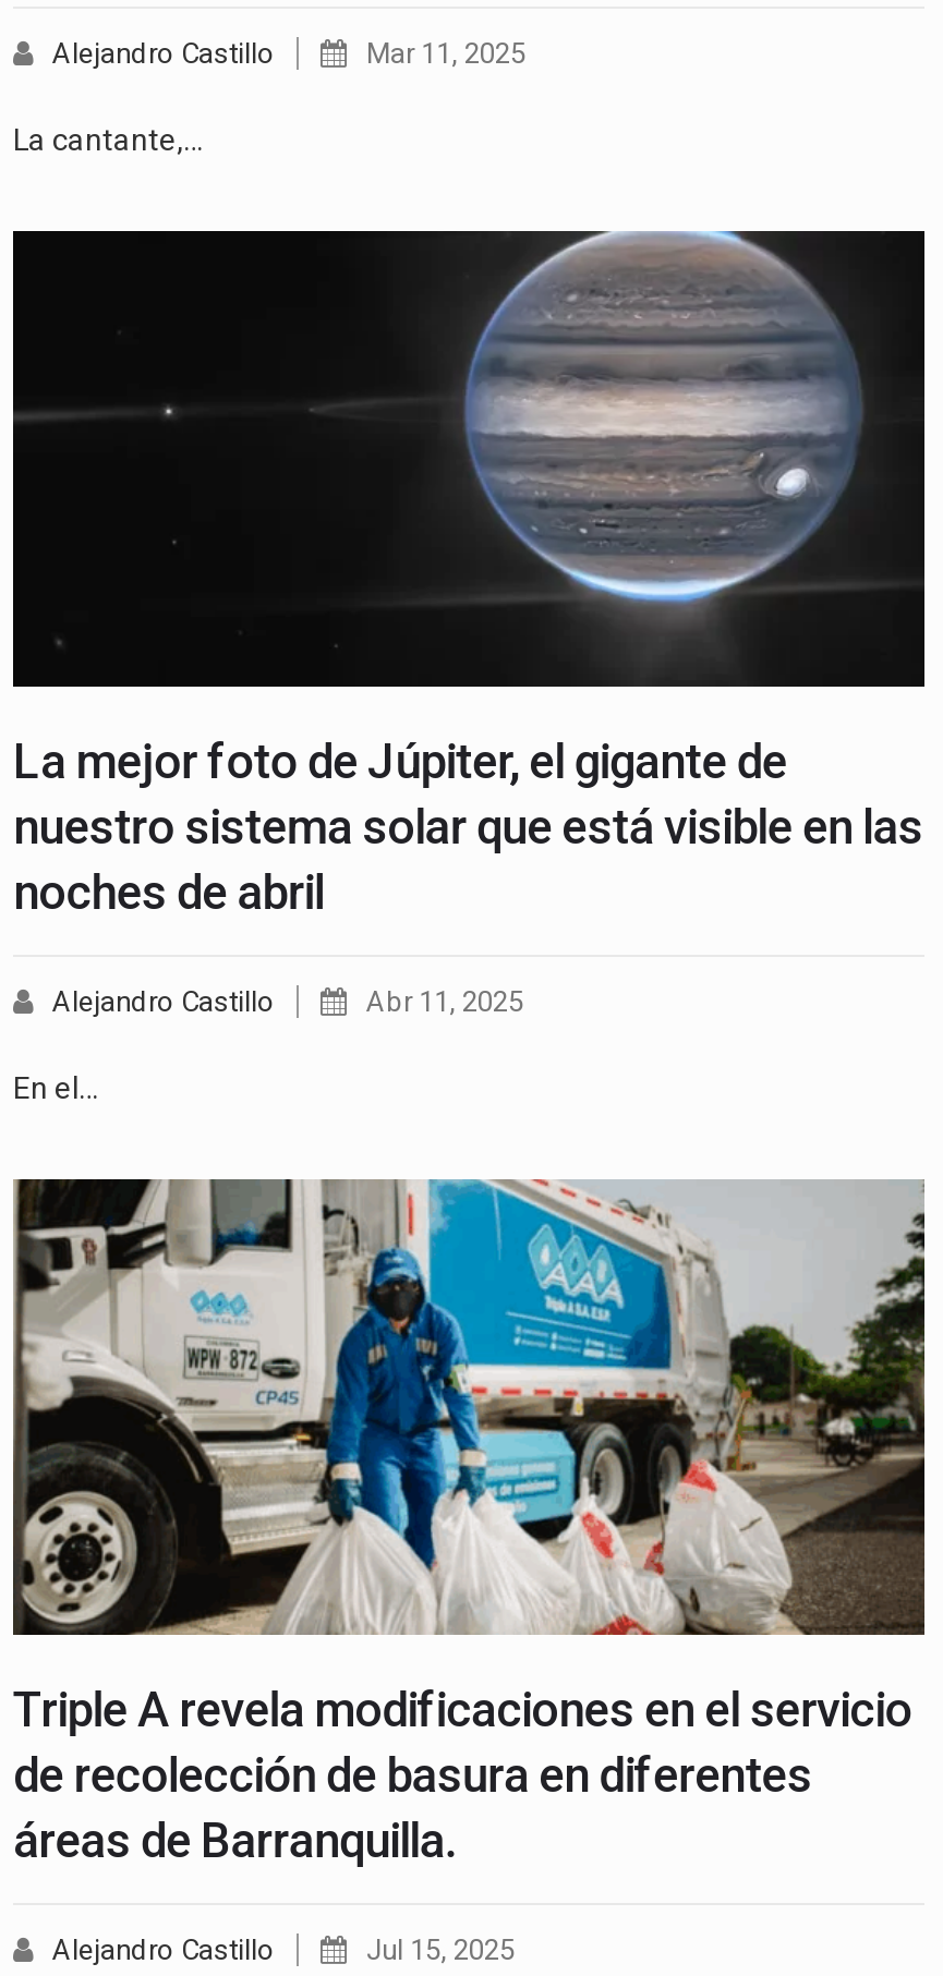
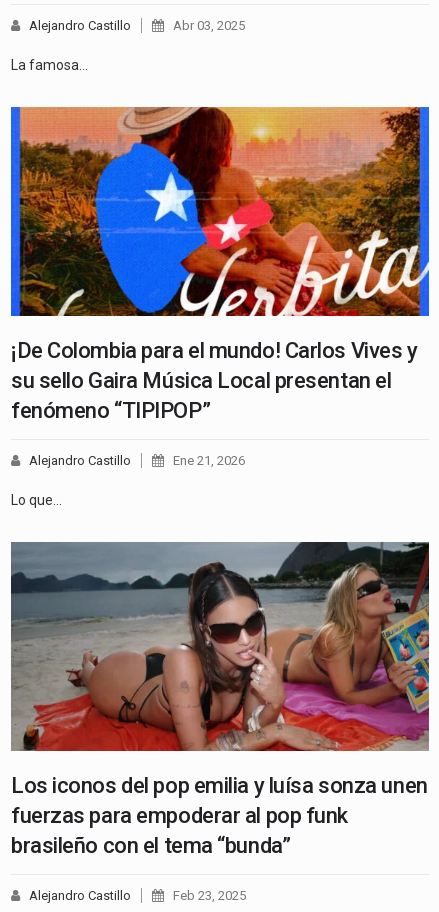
- Mar 11, 2025
+ Abr 03, 2025

- La cantante,…
+ La famosa…

- [image]
- La mejor foto de Júpiter, el gigante de
- nuestro sistema solar que está visible en las
- noches de abril
+ [image]
+ ¡De Colombia para el mundo! Carlos Vives y
+ su sello Gaira Música Local presentan el
+ fenómeno “TIPIPOP”

- Abr 11, 2025
+ Ene 21, 2026

- En el…
+ Lo que…

- [image]
- Triple A revela modificaciones en el servicio
- de recolección de basura en diferentes
- áreas de Barranquilla.
+ [image]
+ Los iconos del pop emilia y luísa sonza unen
+ fuerzas para empoderar al pop funk
+ brasileño con el tema “bunda”

- Jul 15, 2025
+ Feb 23, 2025
